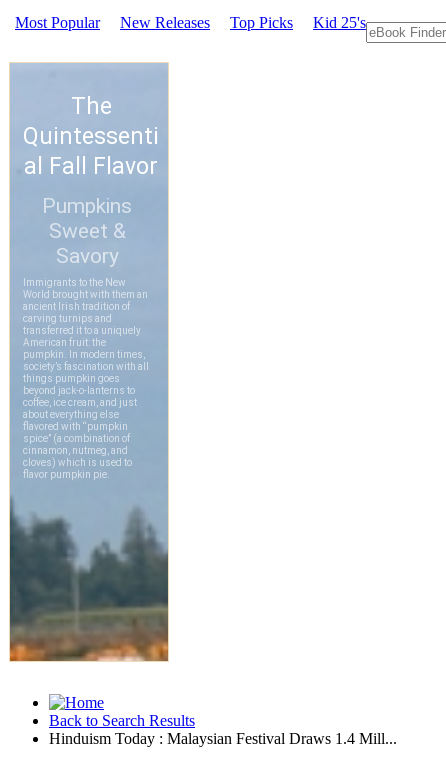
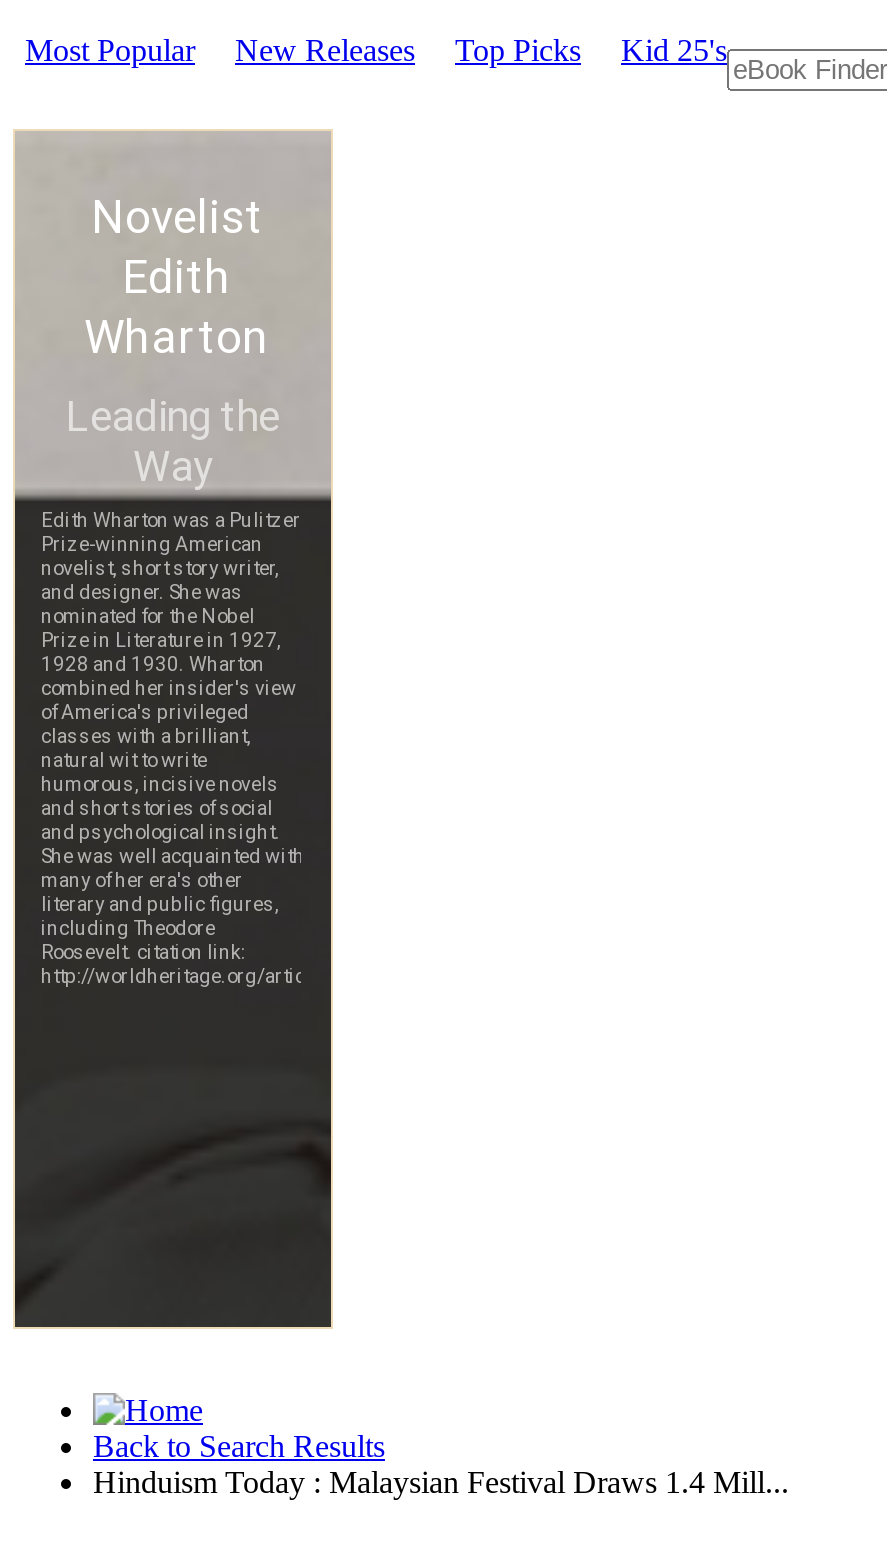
- [image]
+ [image]
